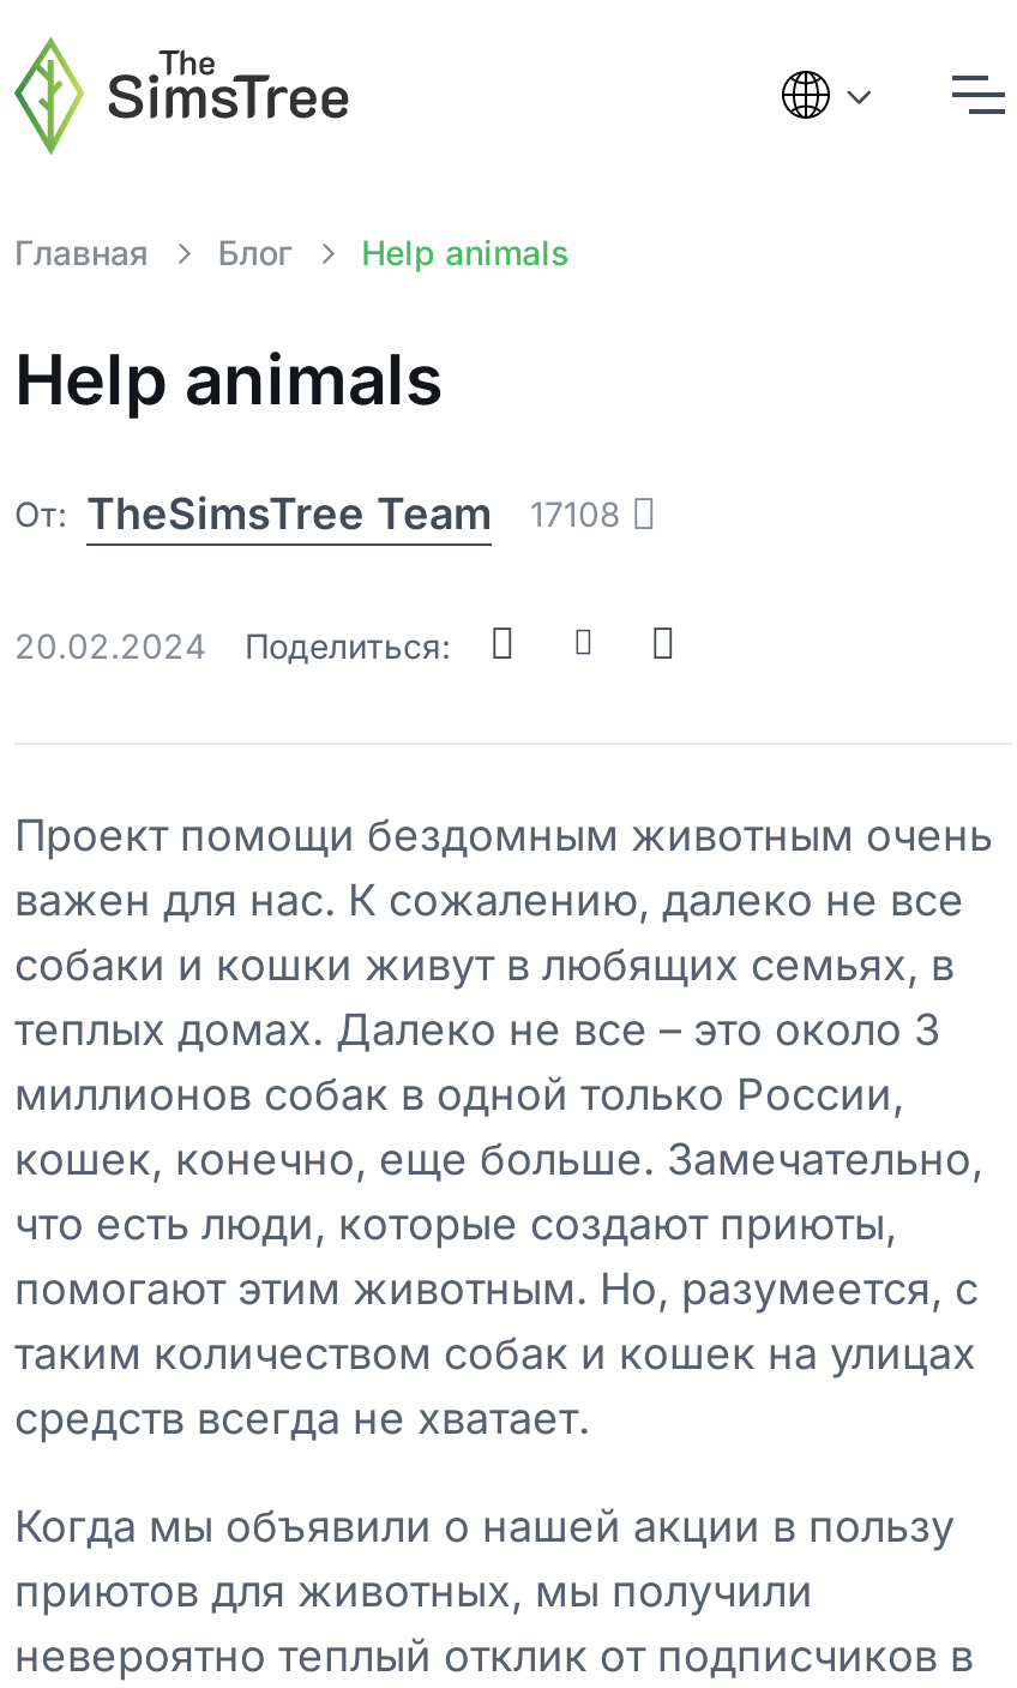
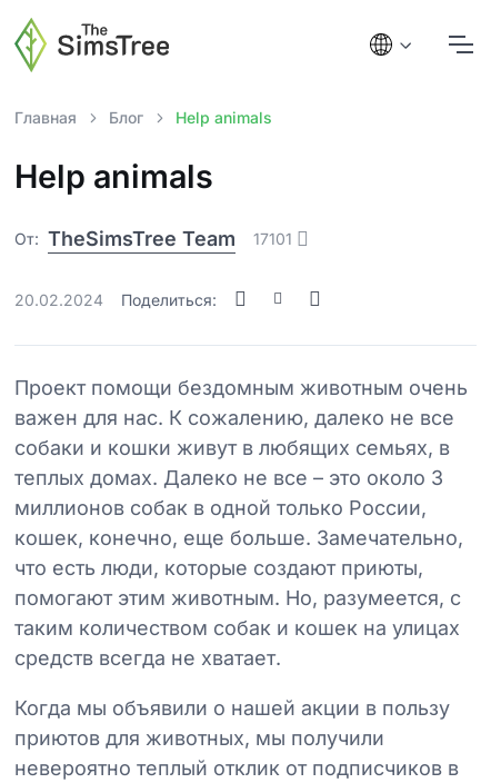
- От: TheSimsTree Team 17108
+ От: TheSimsTree Team 17101
